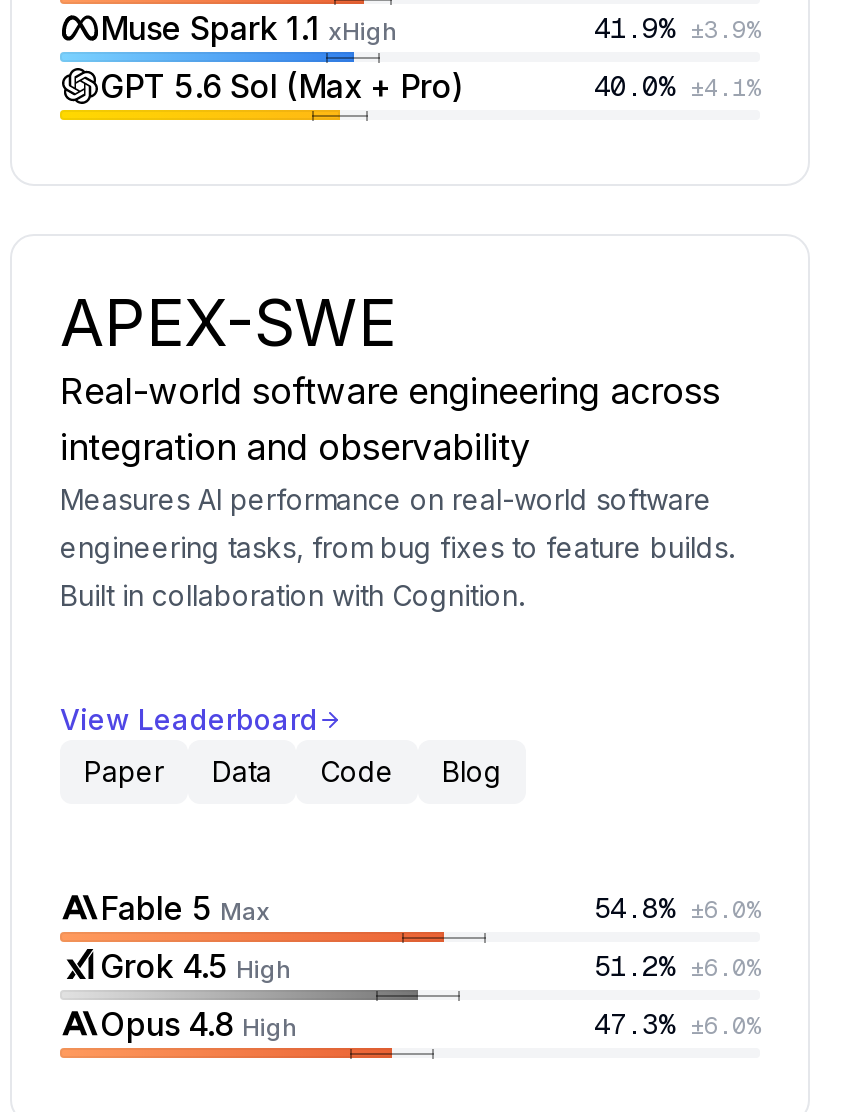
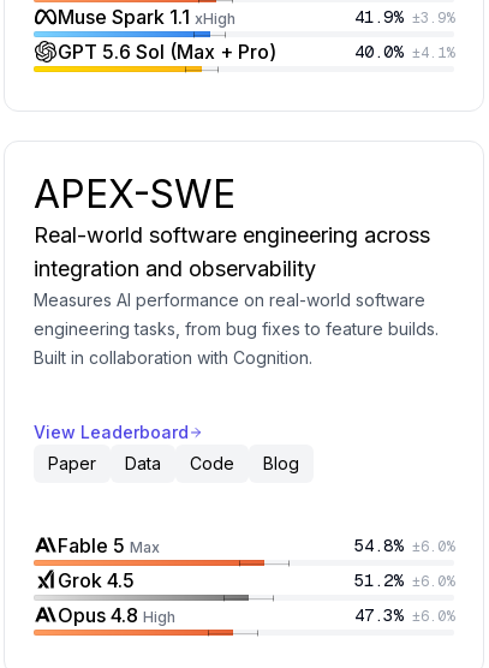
- Grok 4.5 High
+ Grok 4.5
